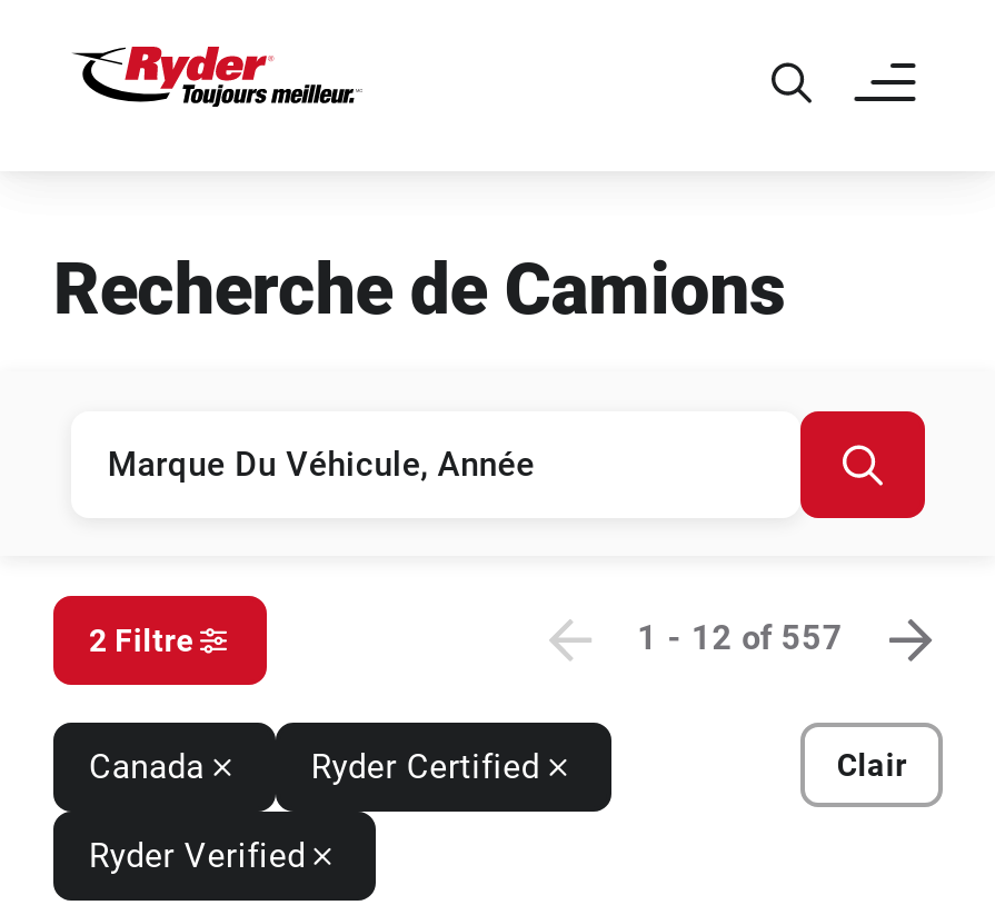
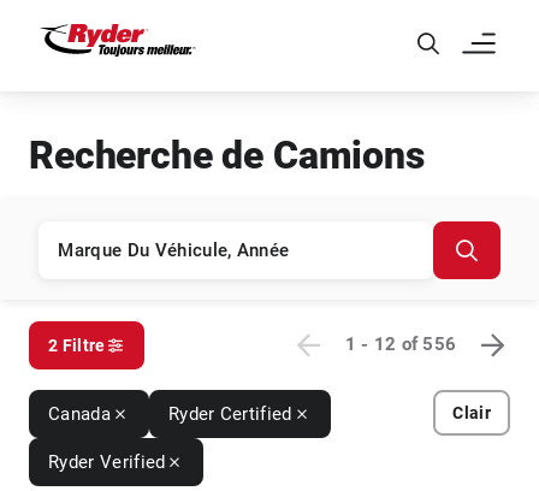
- 1 - 12 of 557
+ 1 - 12 of 556
